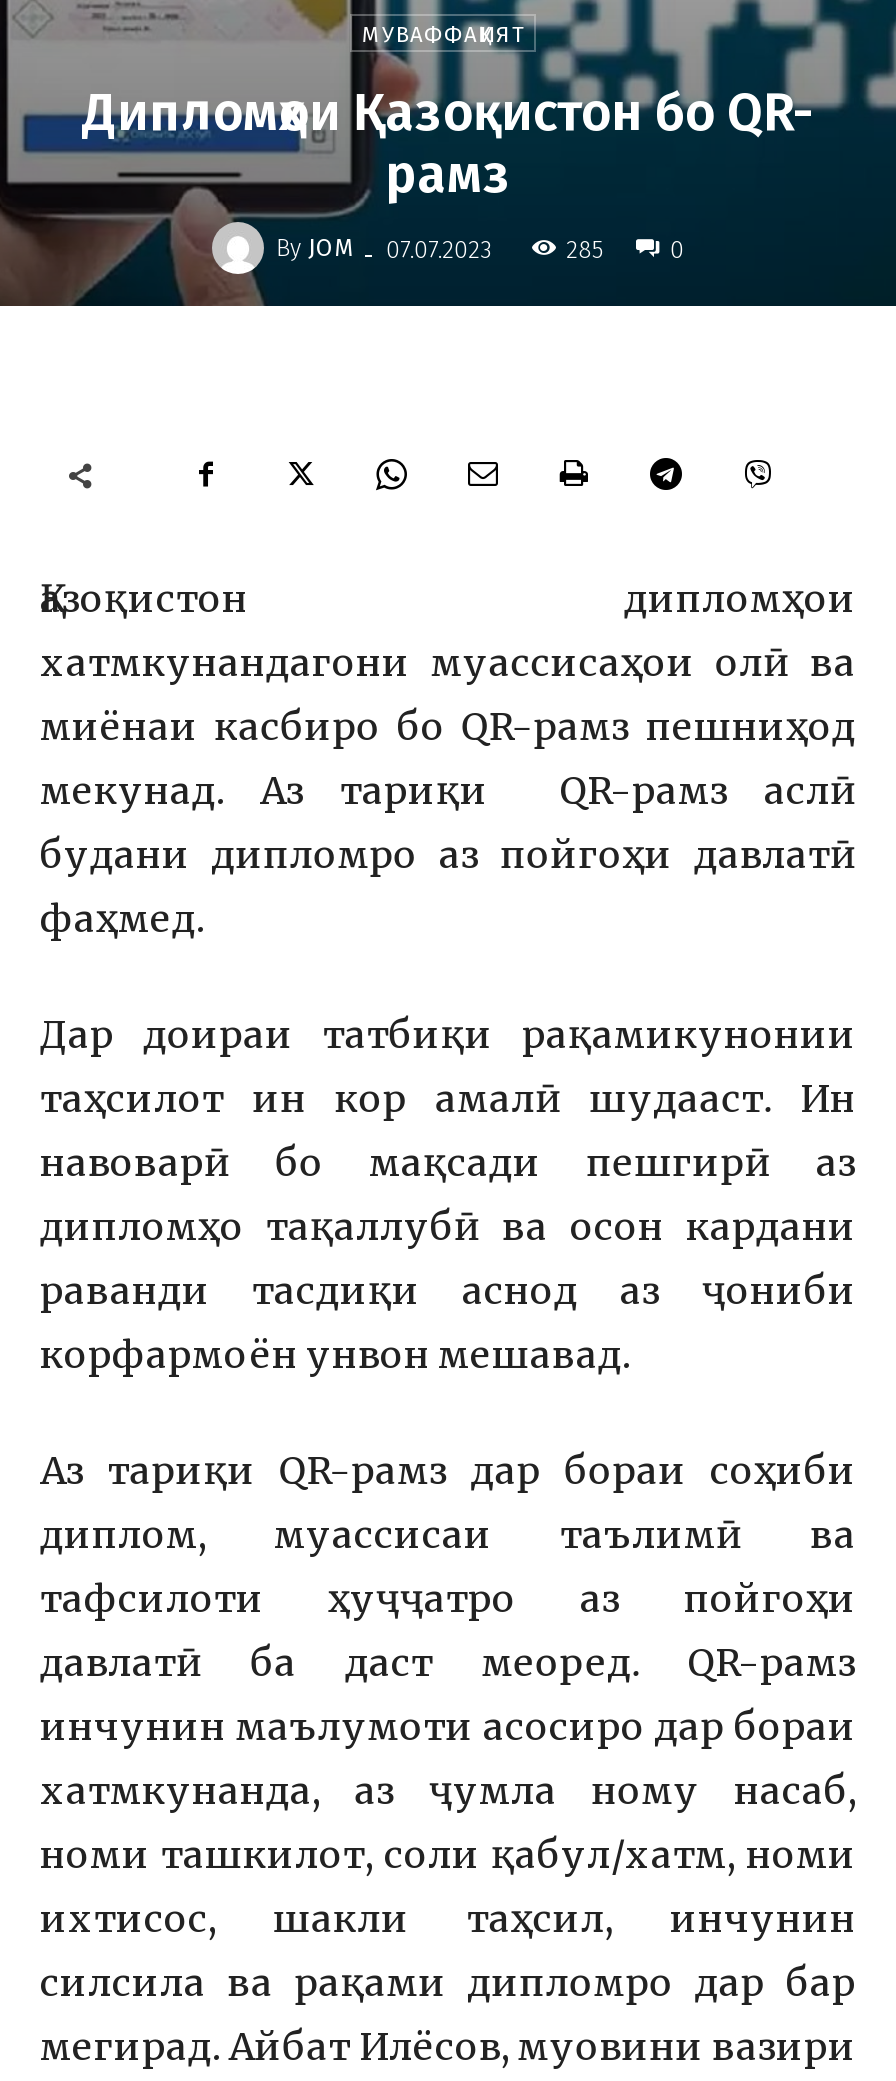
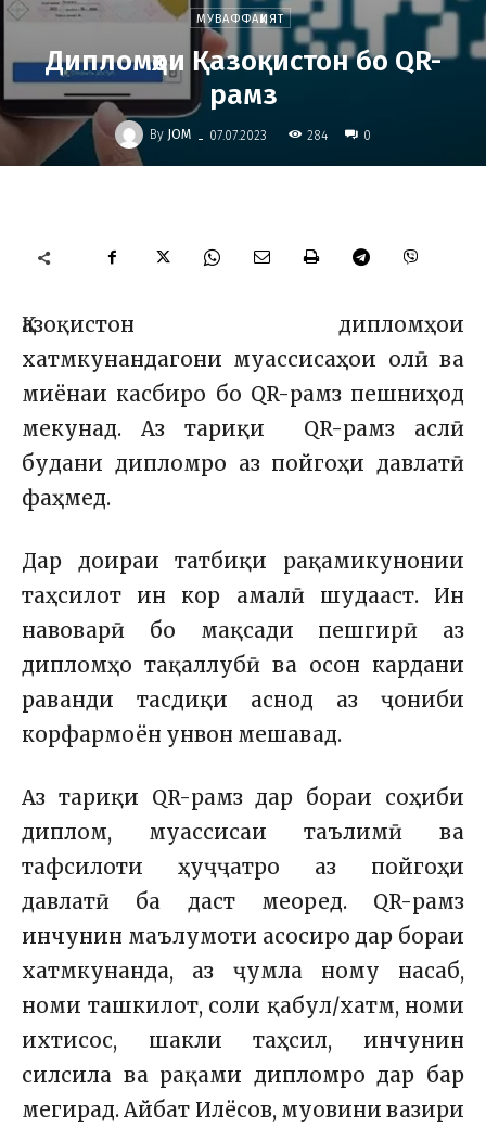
- 285
+ 284
